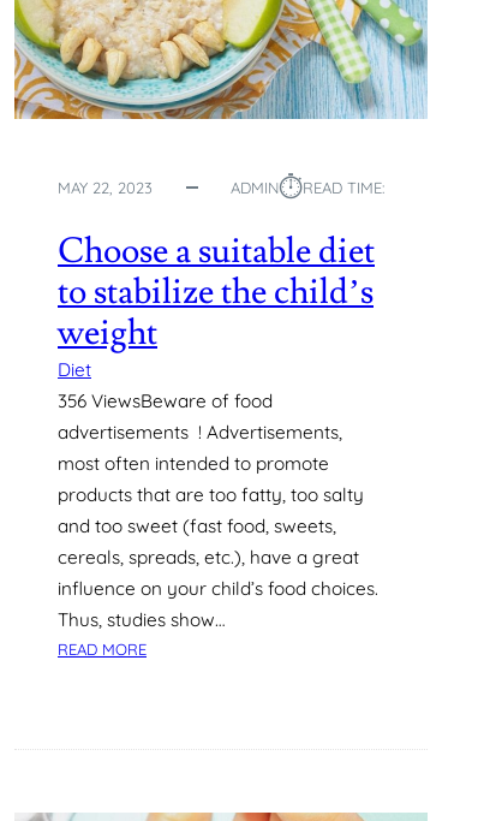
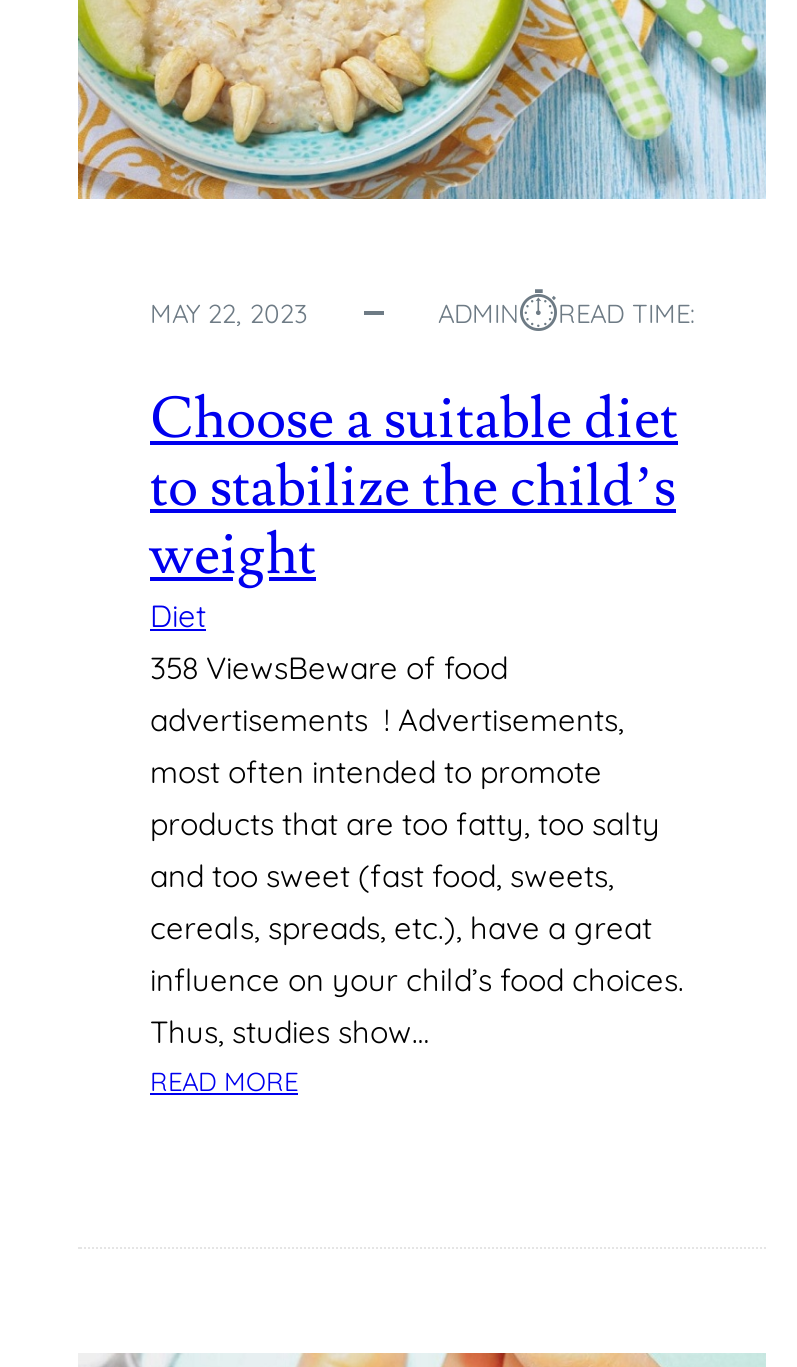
- 356 ViewsBeware of food
+ 358 ViewsBeware of food
